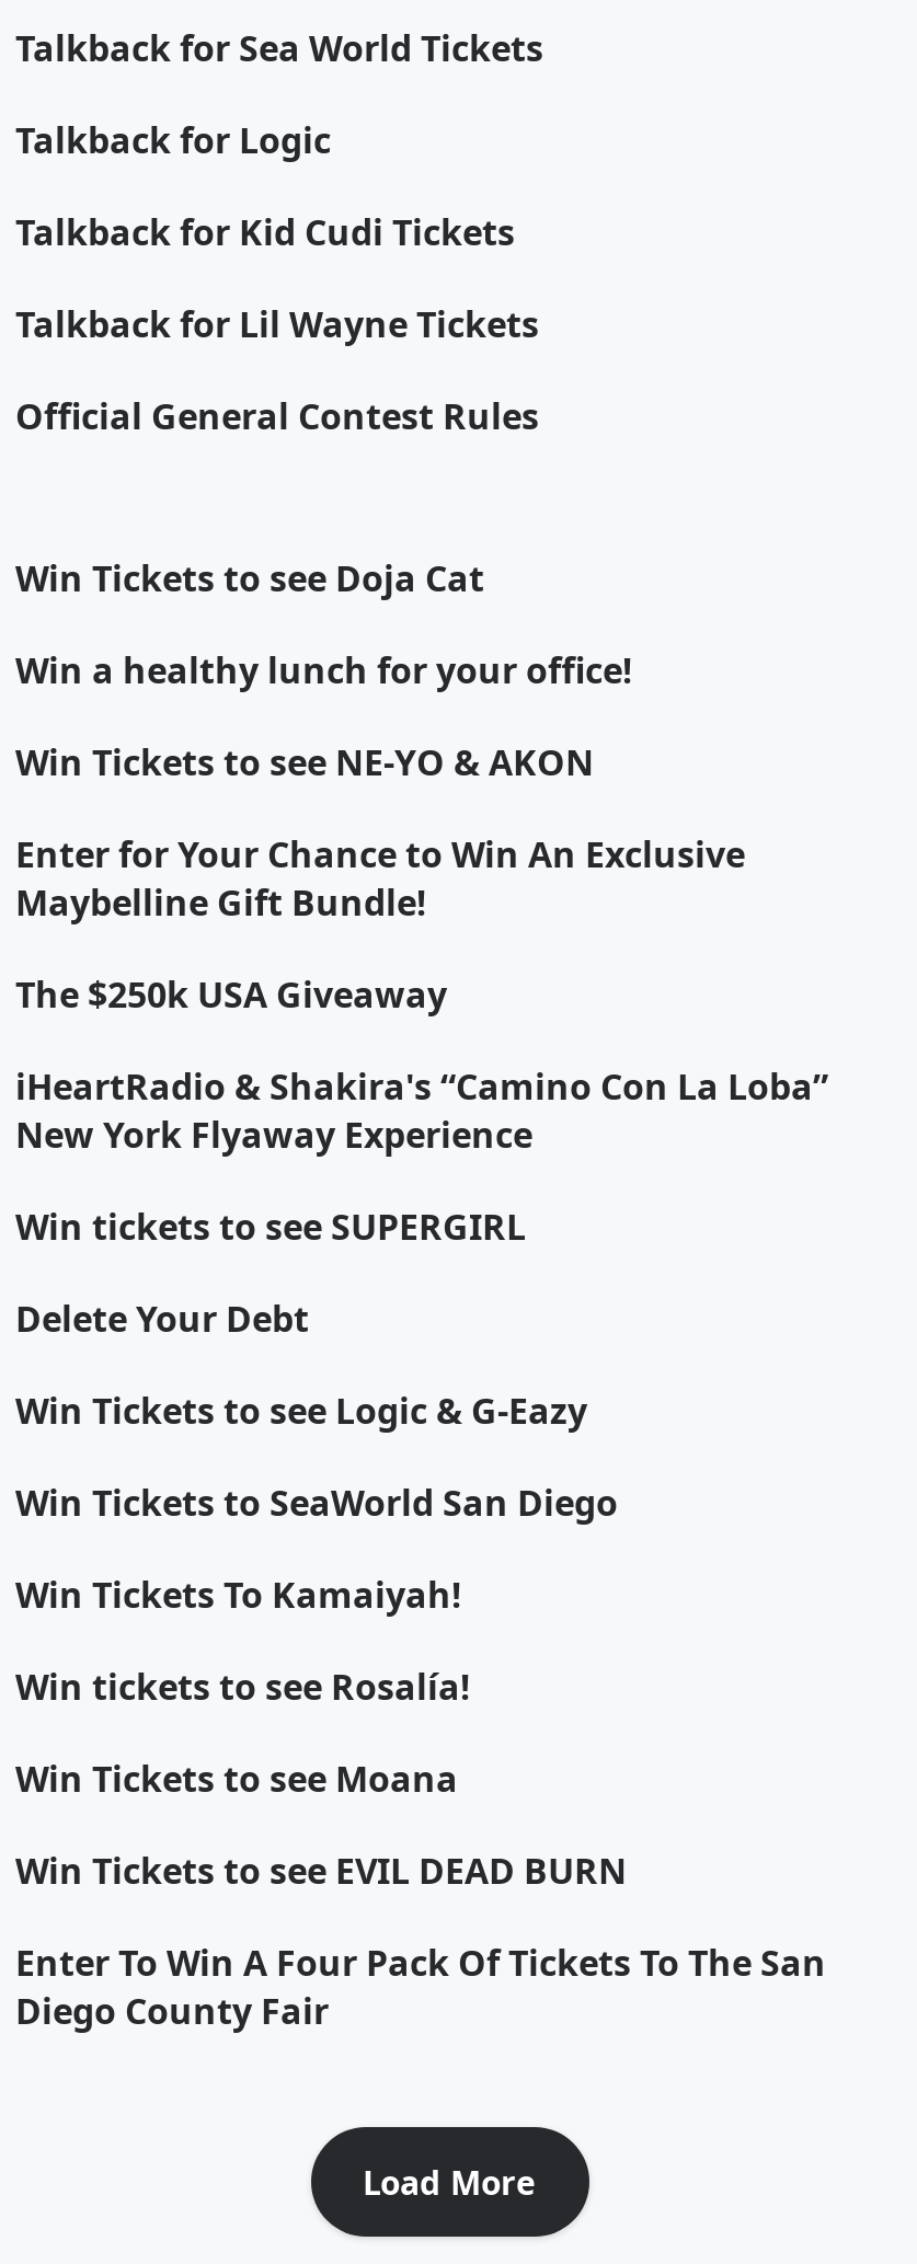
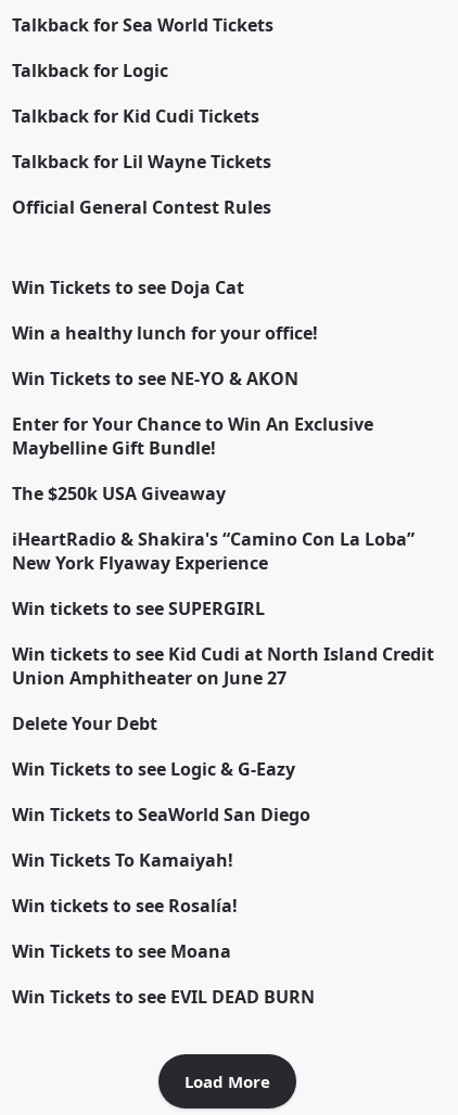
+ Win tickets to see Kid Cudi at North Island Credit
+ Union Amphitheater on June 27

moved down: Delete Your Debt | Win Tickets to see Logic & G-Eazy | Win Tickets to SeaWorld San Diego | Win Tickets To Kamaiyah! | Win tickets to see Rosalía! | Win Tickets to see Moana | Win Tickets to see EVIL DEAD BURN

- Enter To Win A Four Pack Of Tickets To The San
- Diego County Fair
